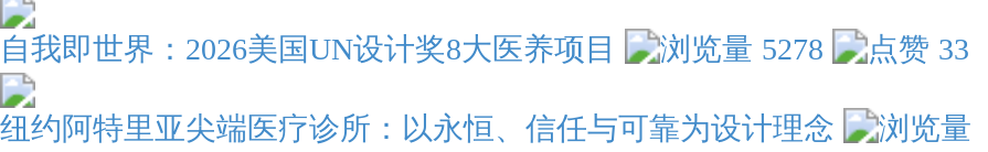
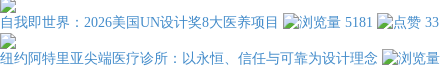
- 5278
+ 5181
